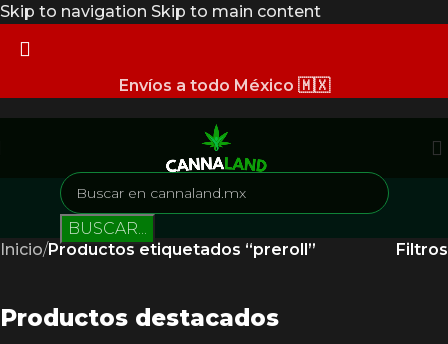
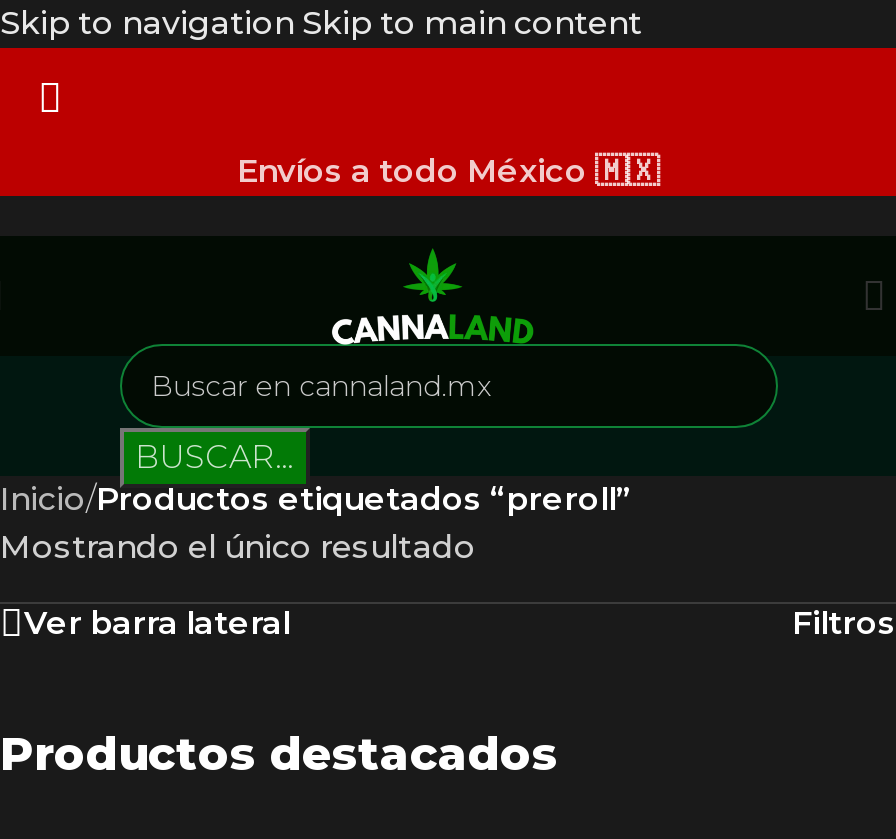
+ Mostrando el único resultado
+ Ver barra lateral
